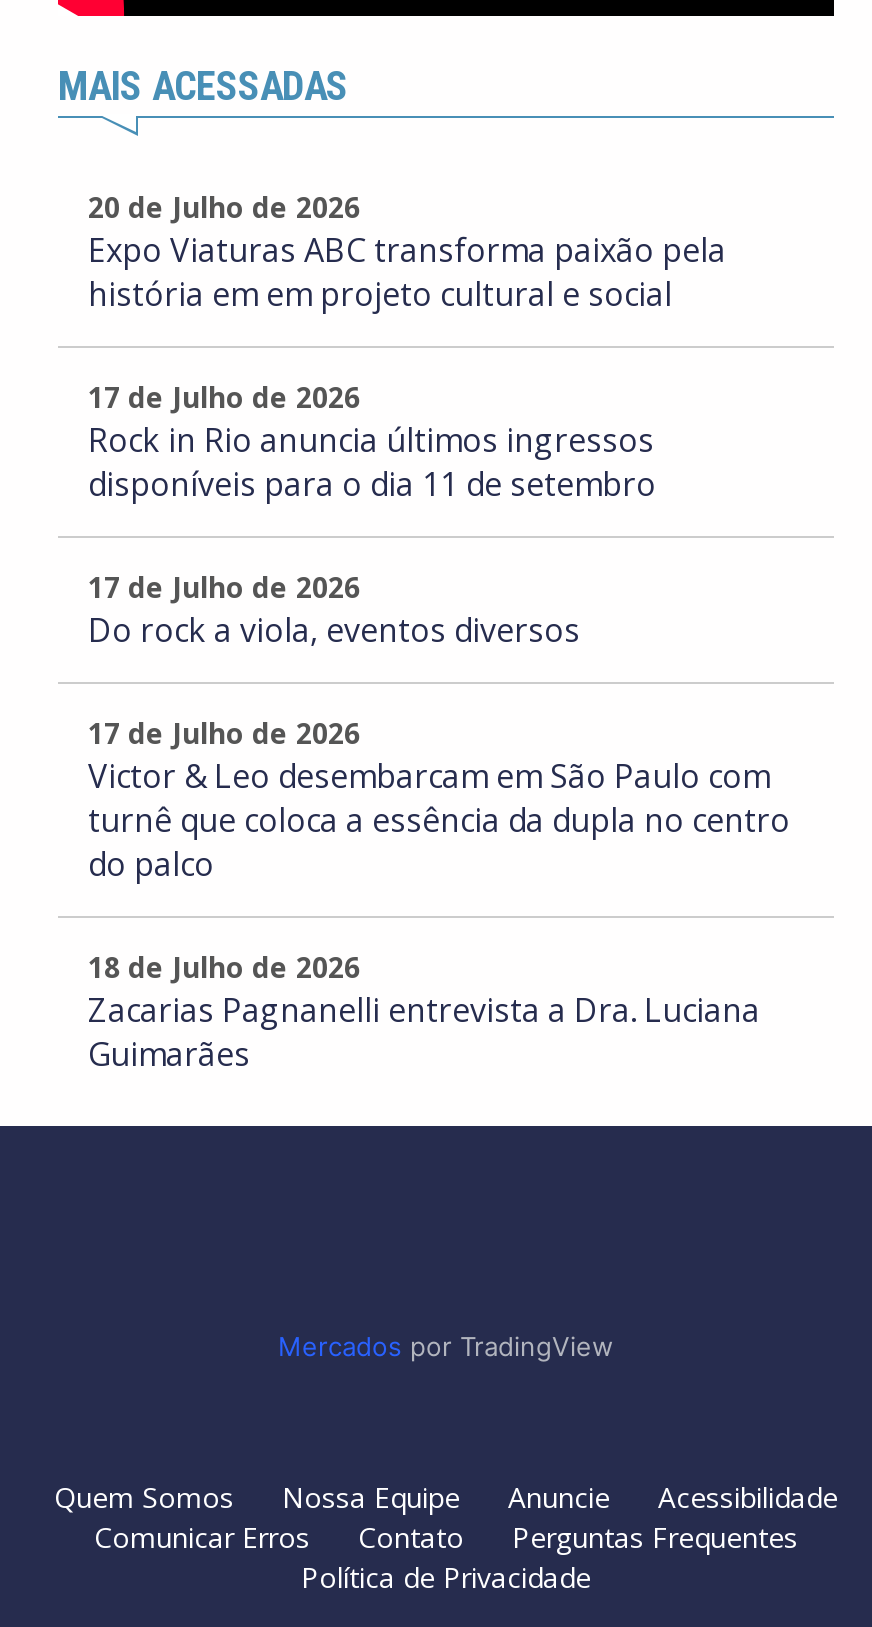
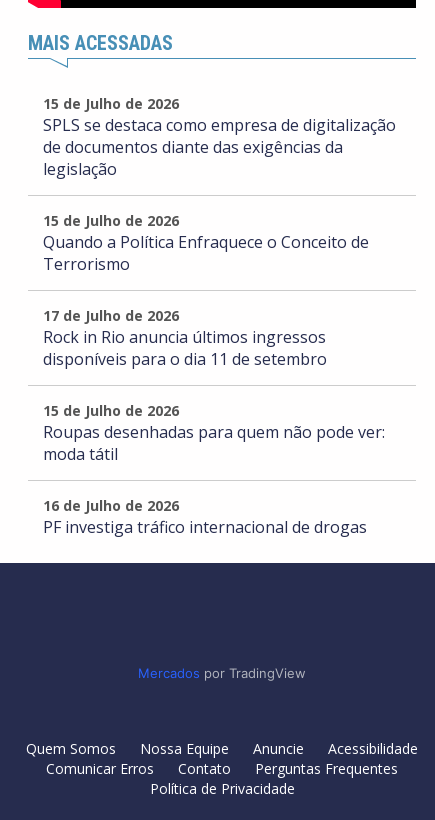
- 20 de Julho de 2026
- Expo Viaturas ABC transforma paixão pela
- história em em projeto cultural e social
+ 15 de Julho de 2026
+ SPLS se destaca como empresa de digitalização
+ de documentos diante das exigências da
+ legislação
+ 15 de Julho de 2026
+ Quando a Política Enfraquece o Conceito de
+ Terrorismo

moved down: 17 de Julho de 2026 | Rock in Rio anuncia últimos ingressos | disponíveis para o dia 11 de setembro

- 17 de Julho de 2026
- Do rock a viola, eventos diversos
- 17 de Julho de 2026
- Victor & Leo desembarcam em São Paulo com
- turnê que coloca a essência da dupla no centro
- do palco
- 18 de Julho de 2026
- Zacarias Pagnanelli entrevista a Dra. Luciana
- Guimarães
+ 15 de Julho de 2026
+ Roupas desenhadas para quem não pode ver:
+ moda tátil
+ 16 de Julho de 2026
+ PF investiga tráfico internacional de drogas
